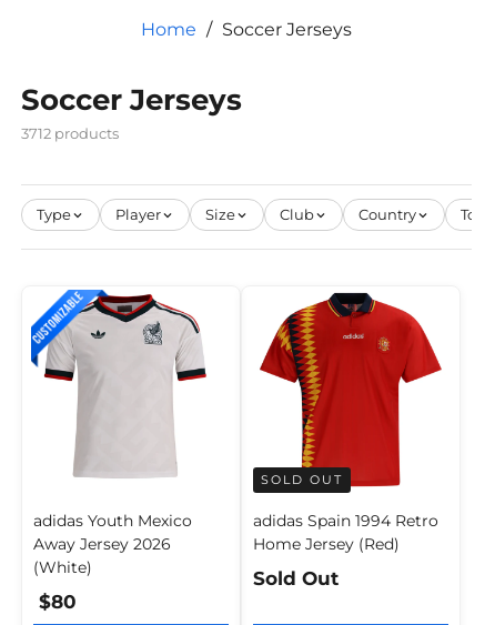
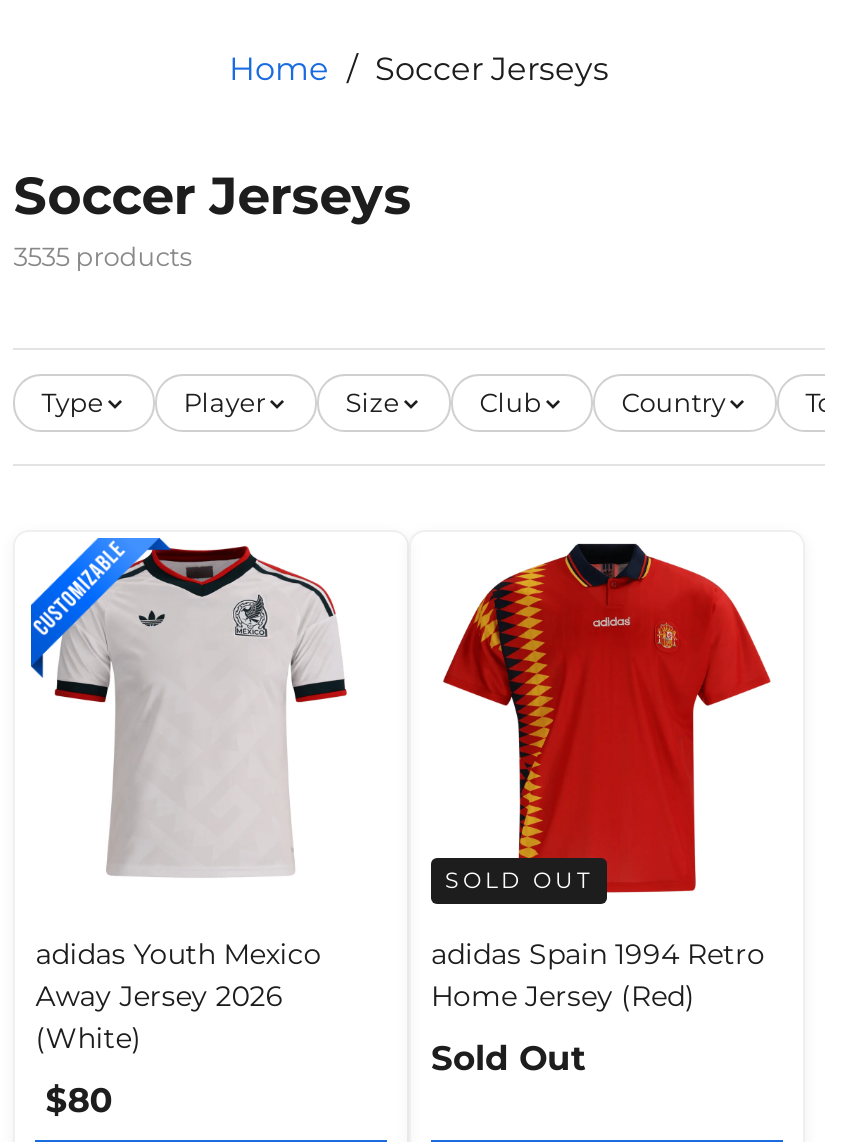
- 3712 products
+ 3535 products
